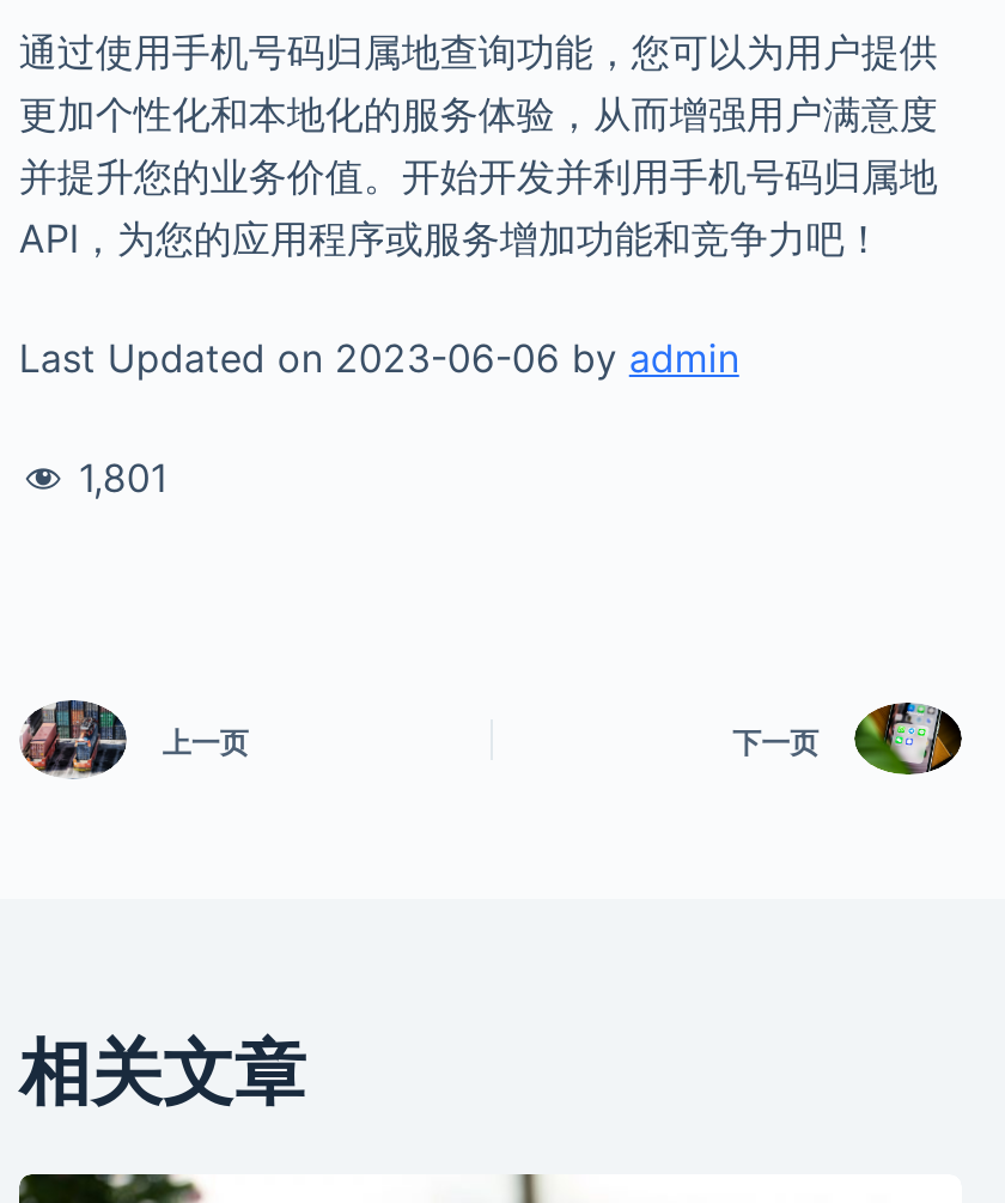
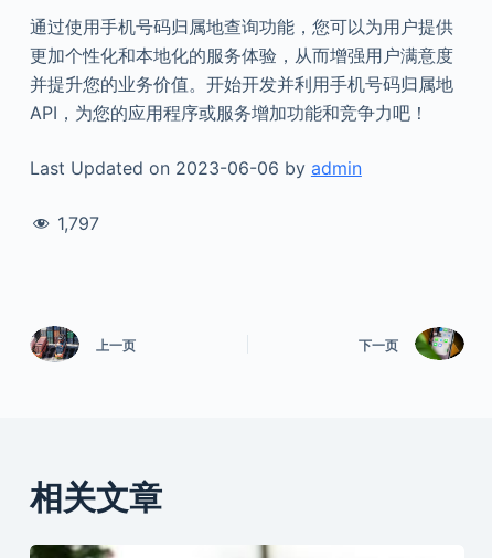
- 1,801
+ 1,797
